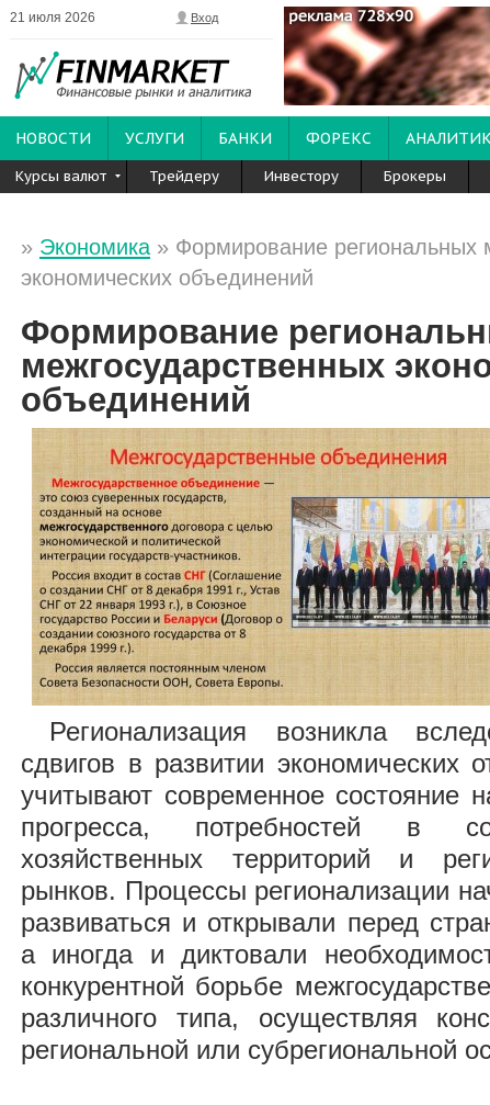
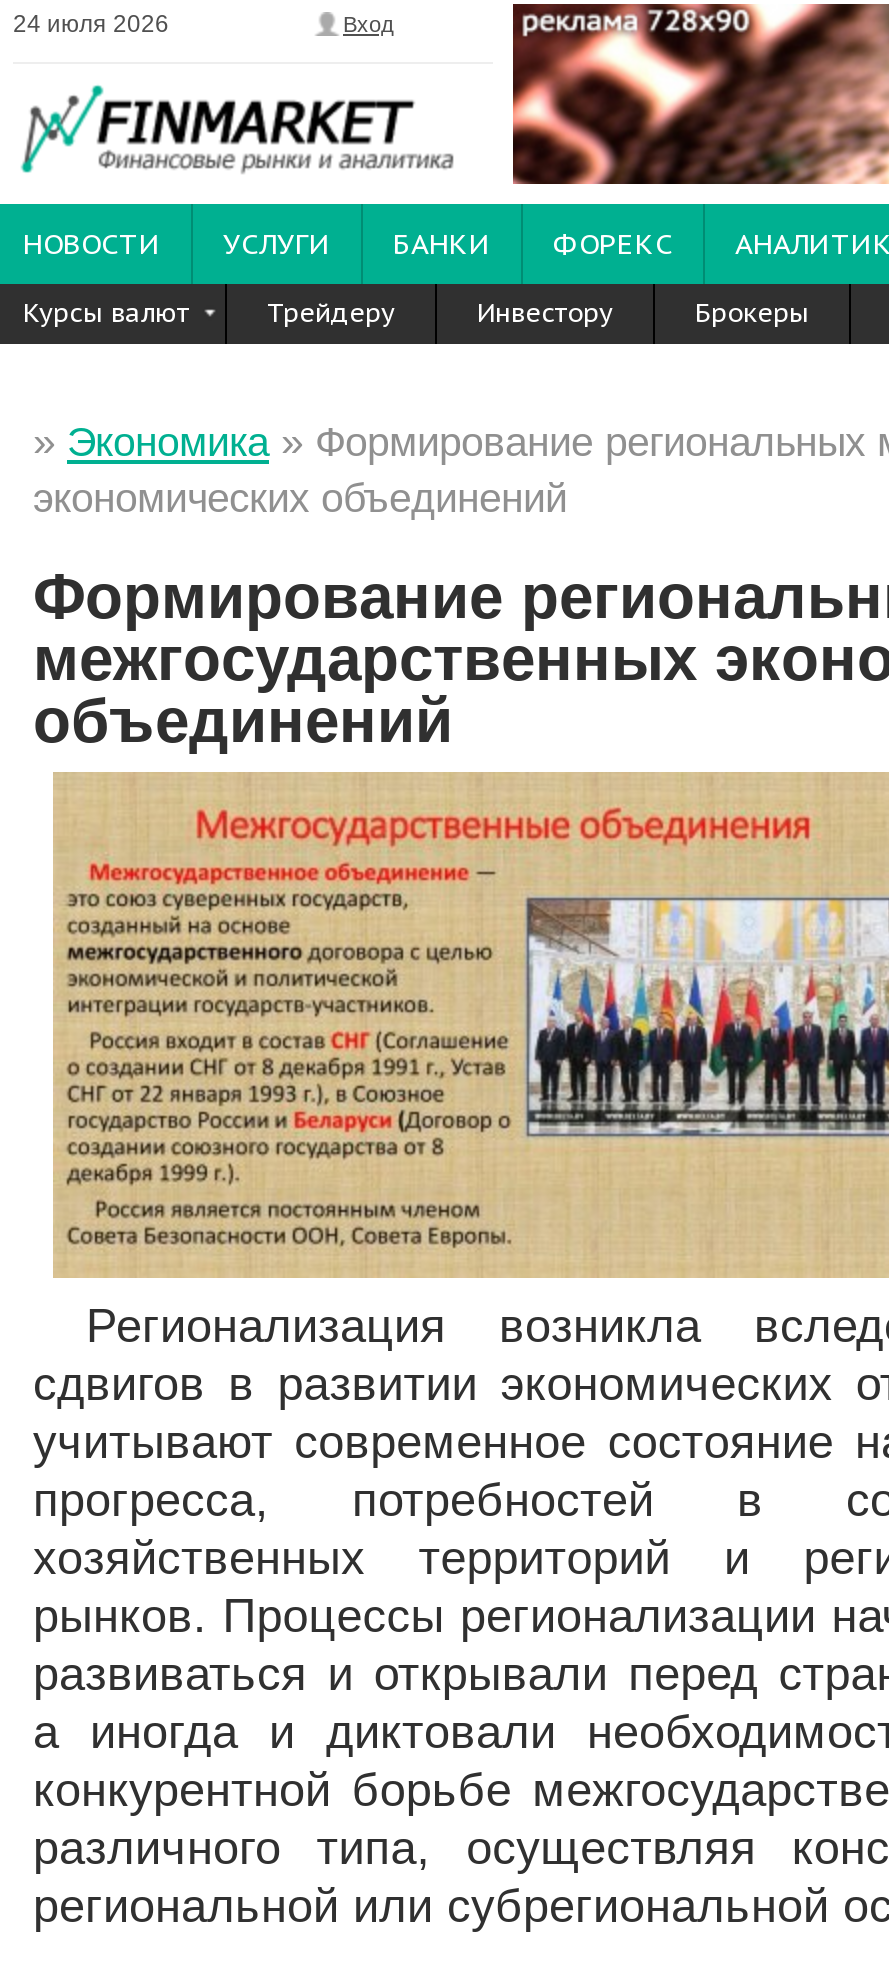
- 21 июля 2026
+ 24 июля 2026
